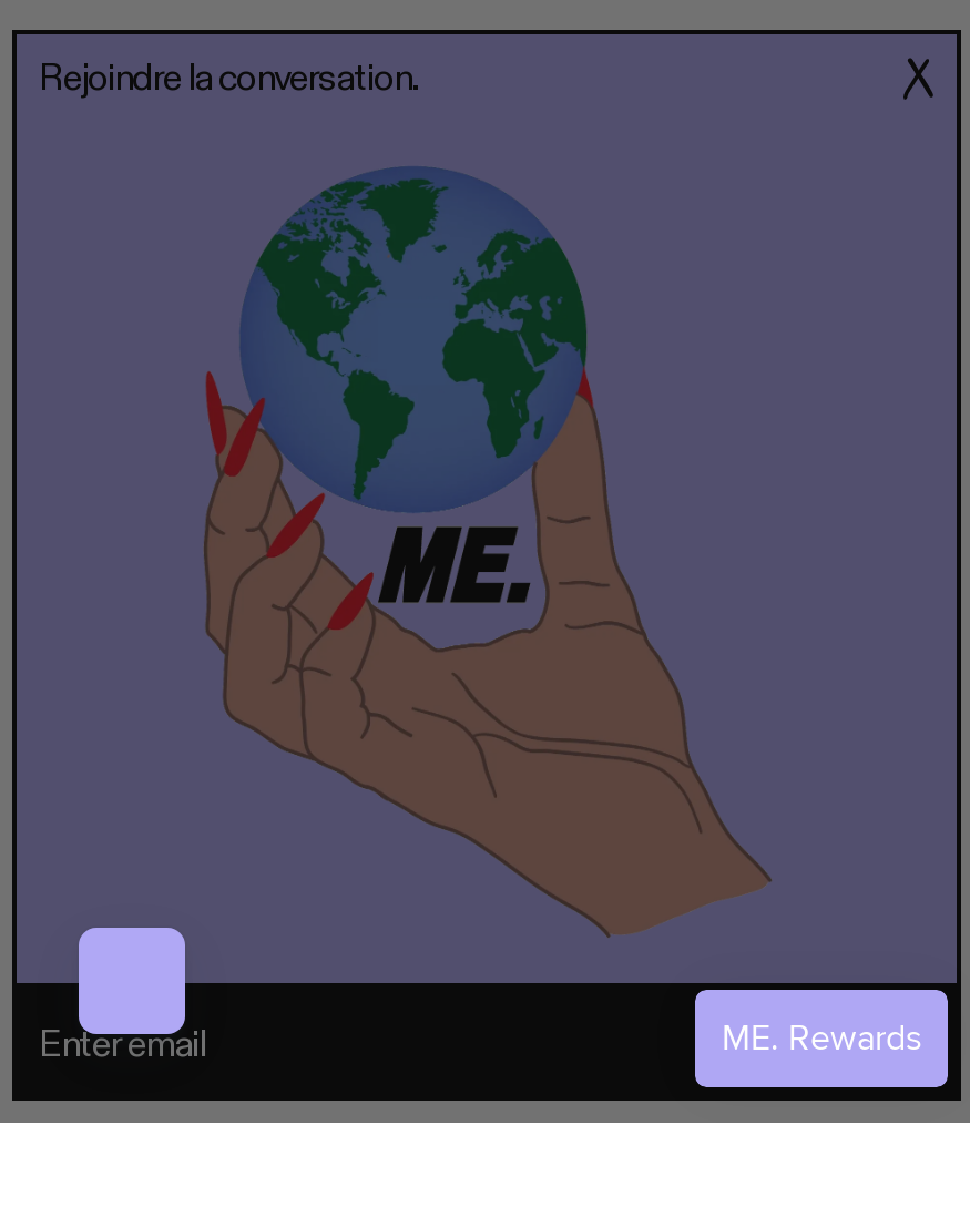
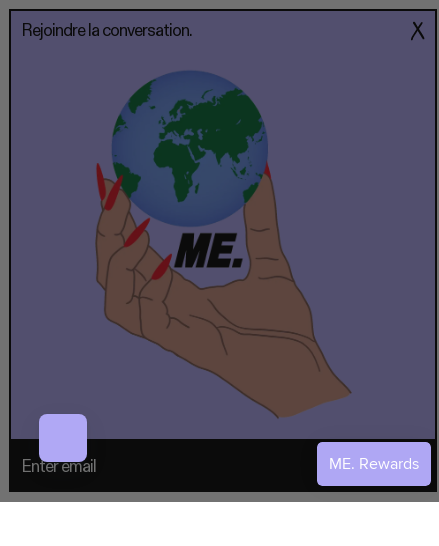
- [image]
+ [image]
